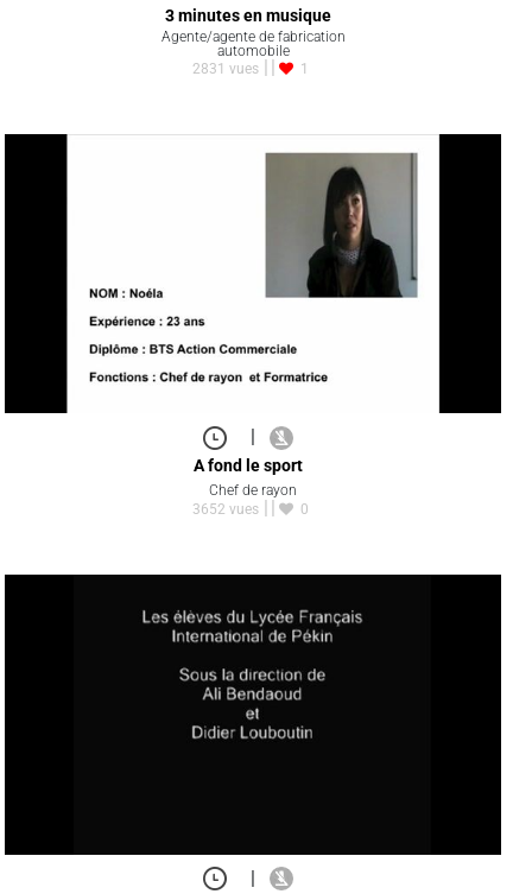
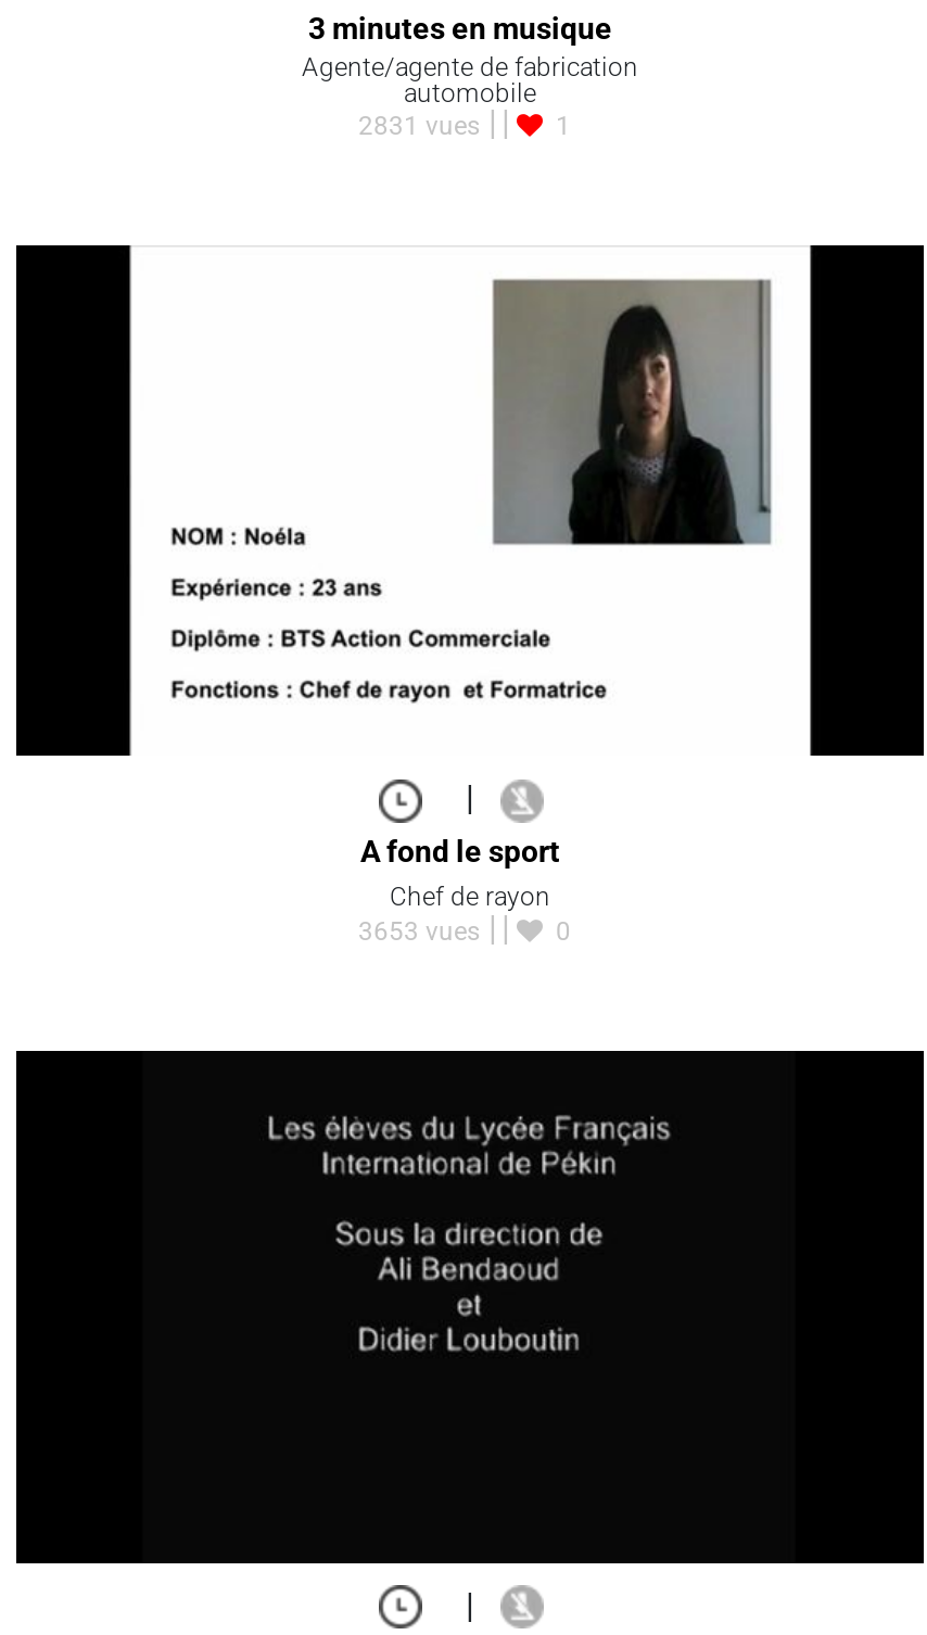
- 3652 vues
+ 3653 vues
